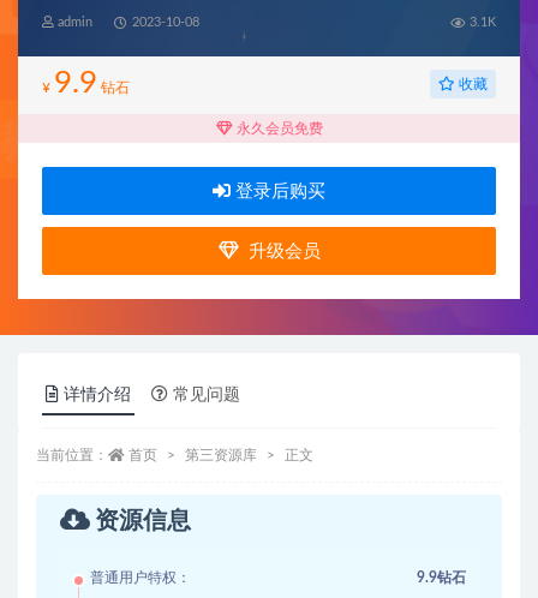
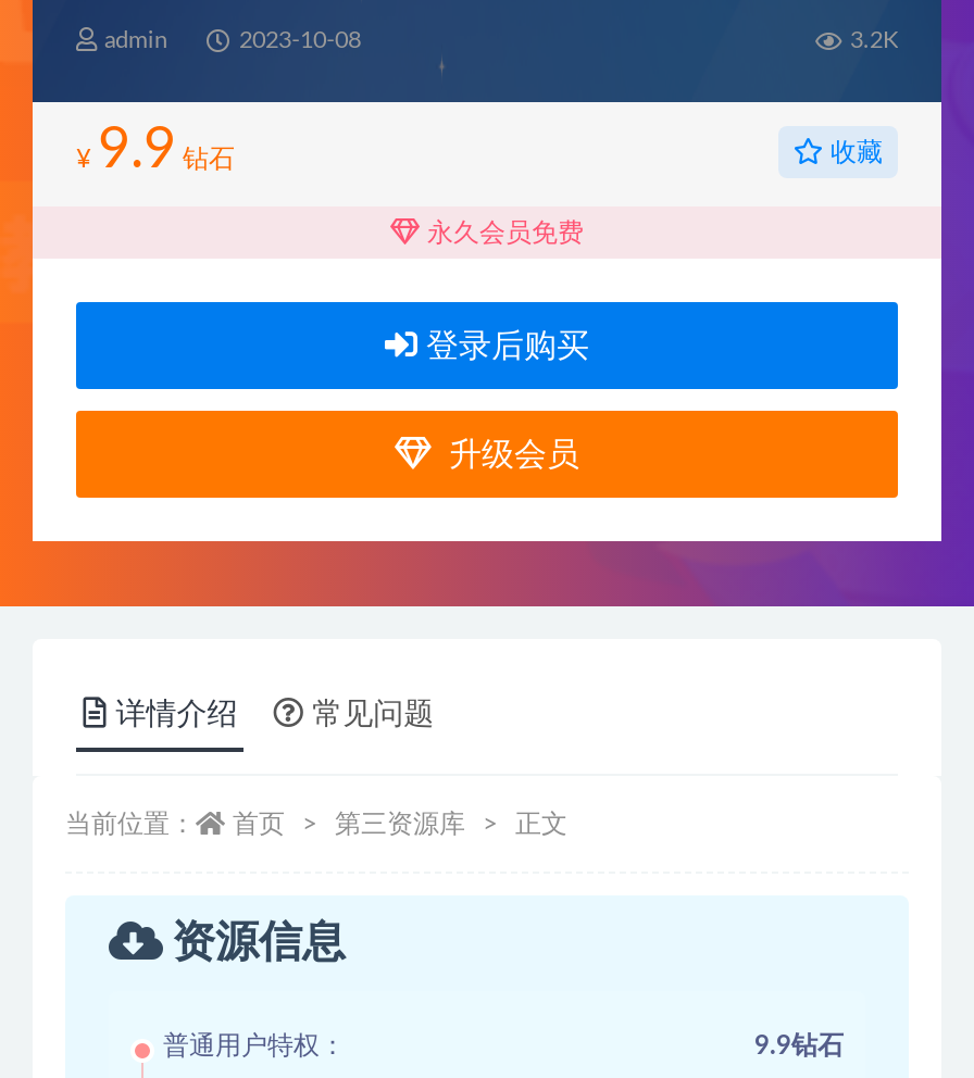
- 3.1K
+ 3.2K
